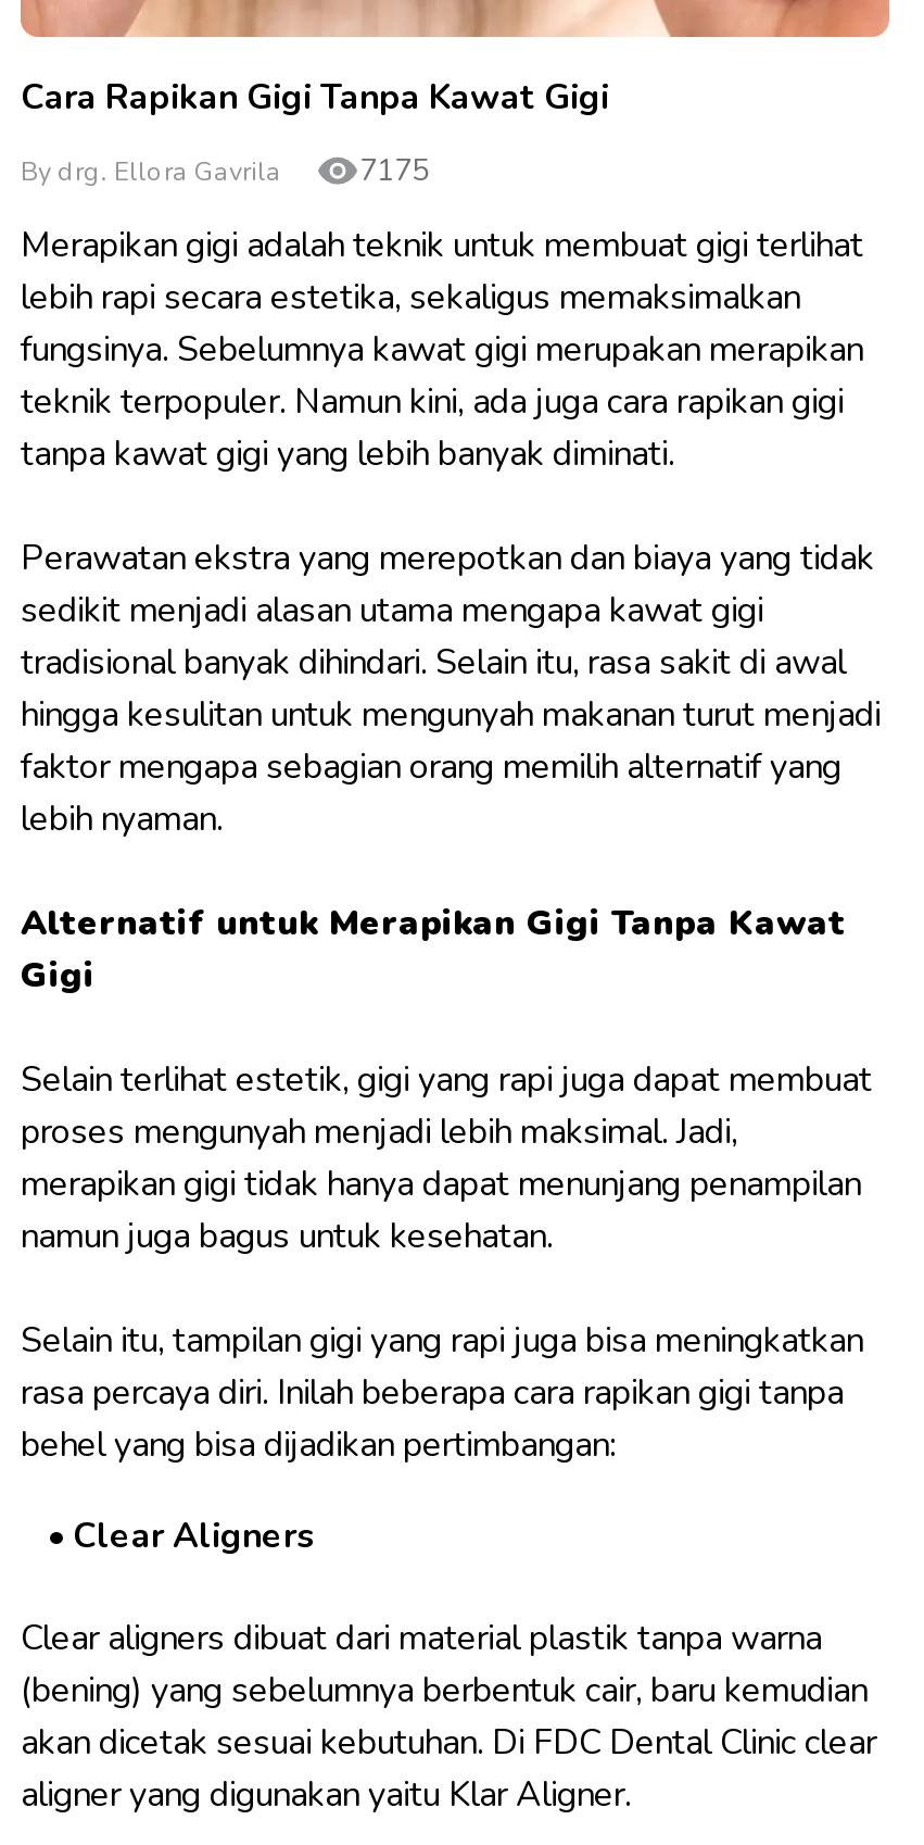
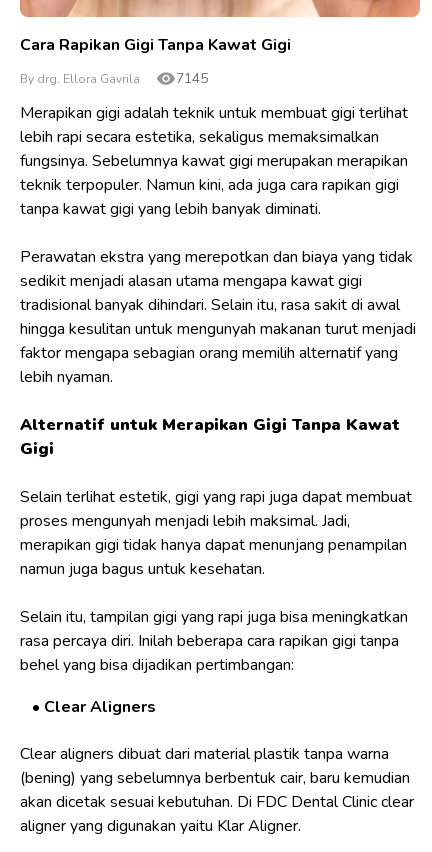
- 7175
+ 7145
